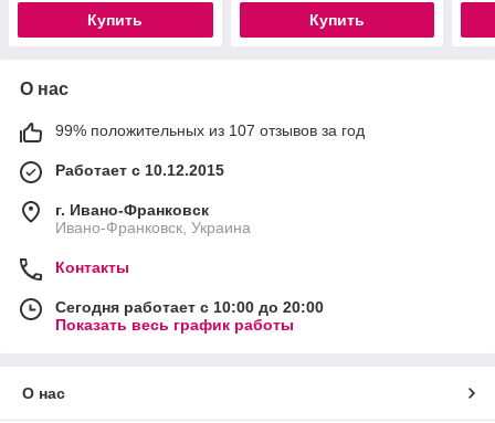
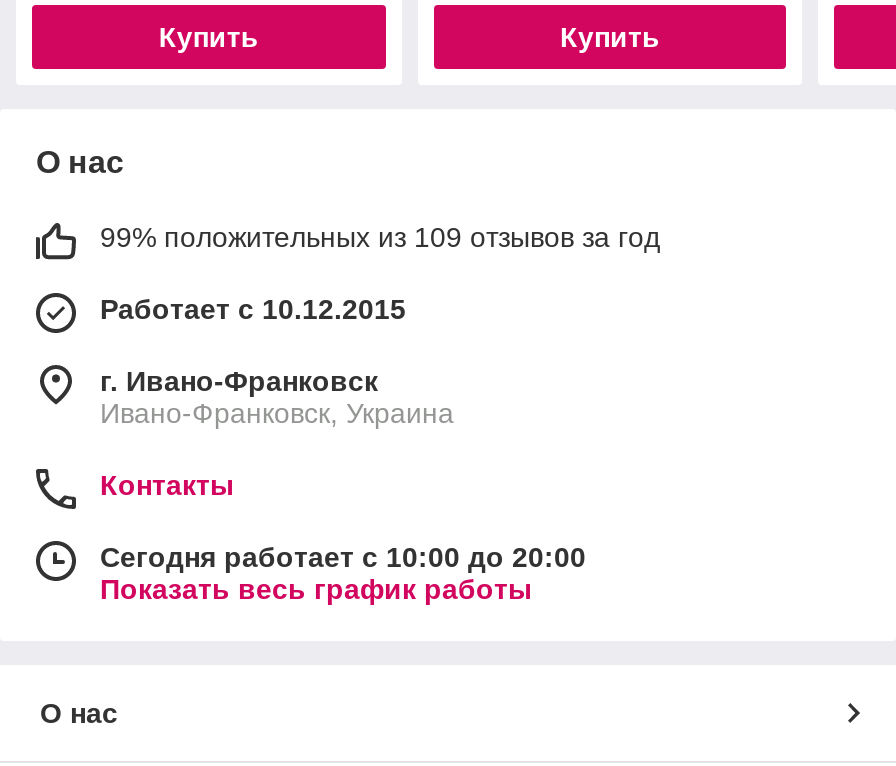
- 99% положительных из 107 отзывов за год
+ 99% положительных из 109 отзывов за год
